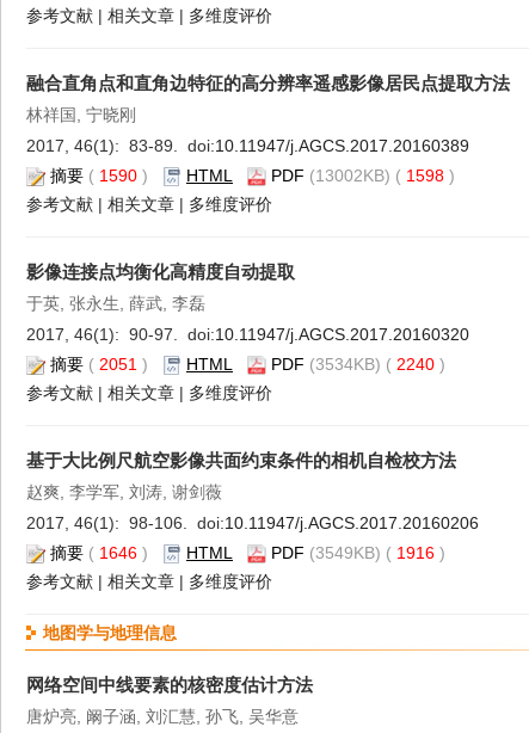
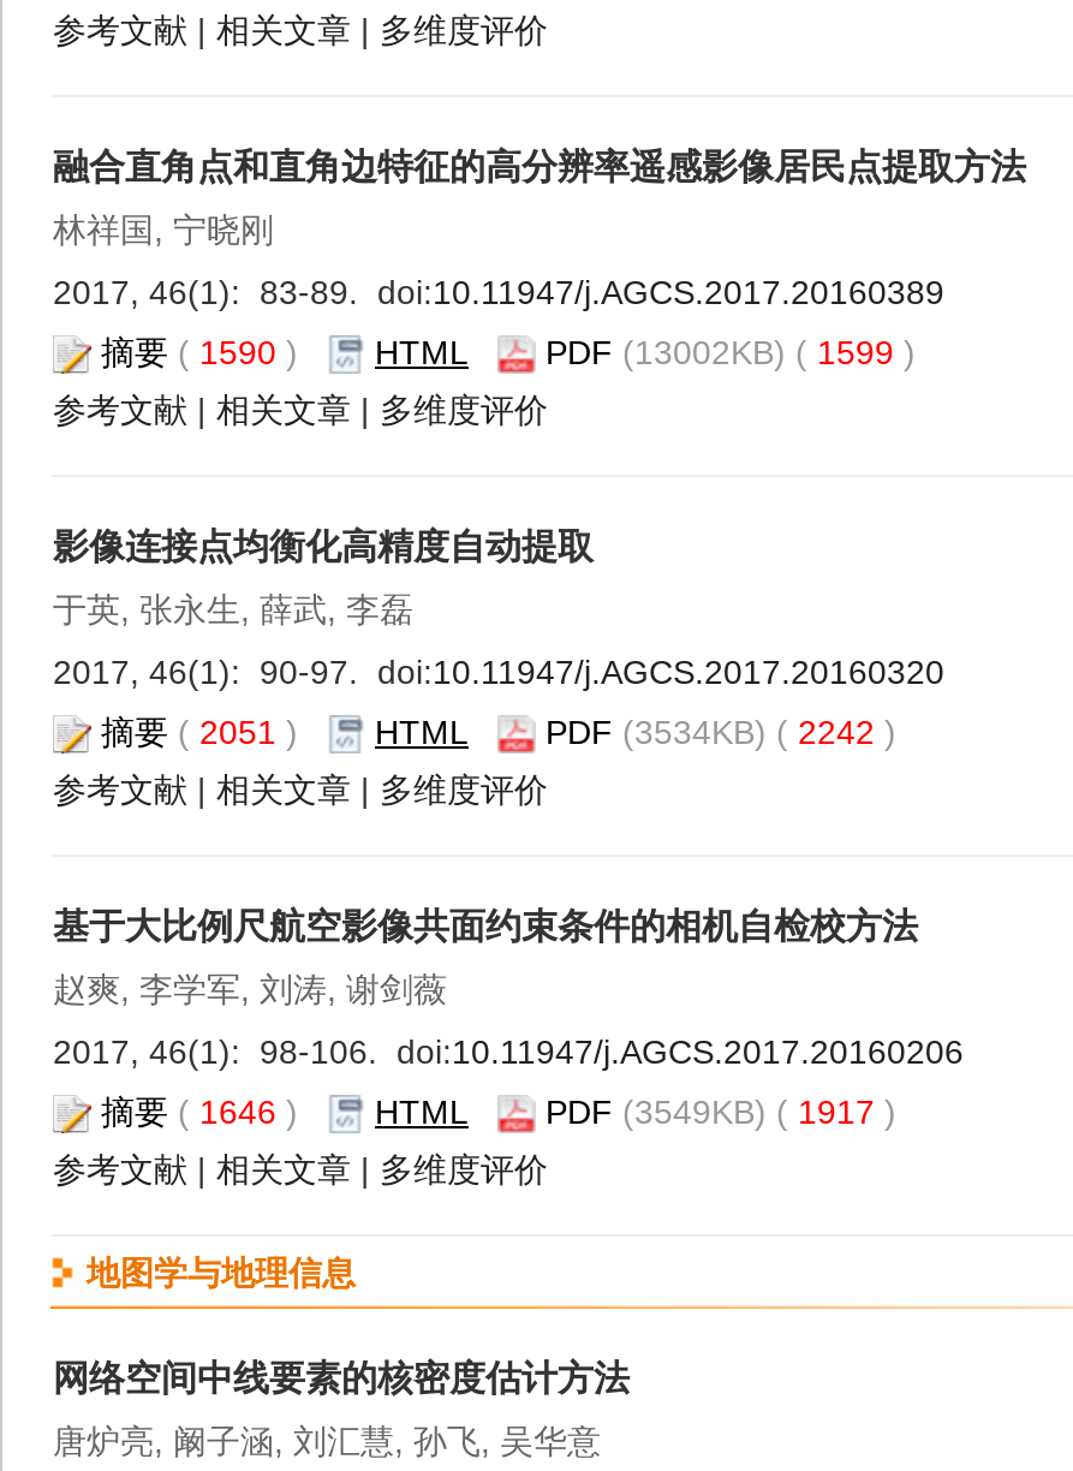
- 摘要(1590) HTML PDF (13002KB) ( 1598)
+ 摘要(1590) HTML PDF (13002KB) ( 1599)

- 摘要(2051) HTML PDF (3534KB) ( 2240)
+ 摘要(2051) HTML PDF (3534KB) ( 2242)

- 摘要(1646) HTML PDF (3549KB) ( 1916)
+ 摘要(1646) HTML PDF (3549KB) ( 1917)
